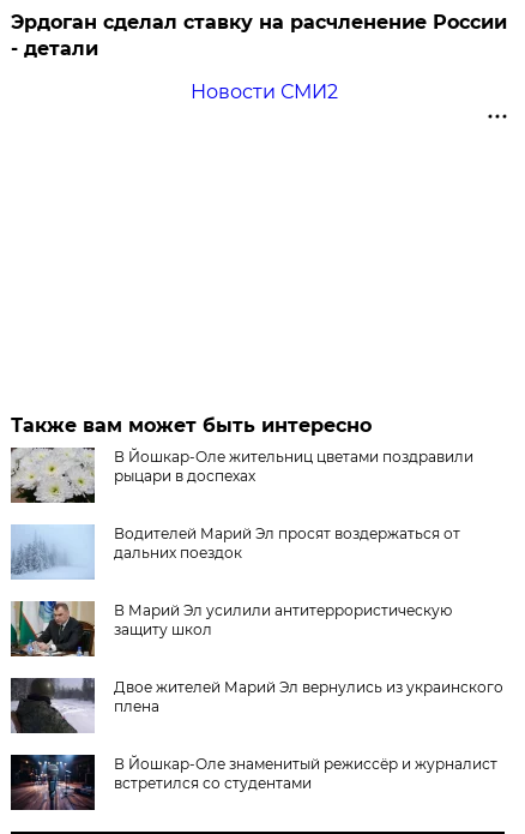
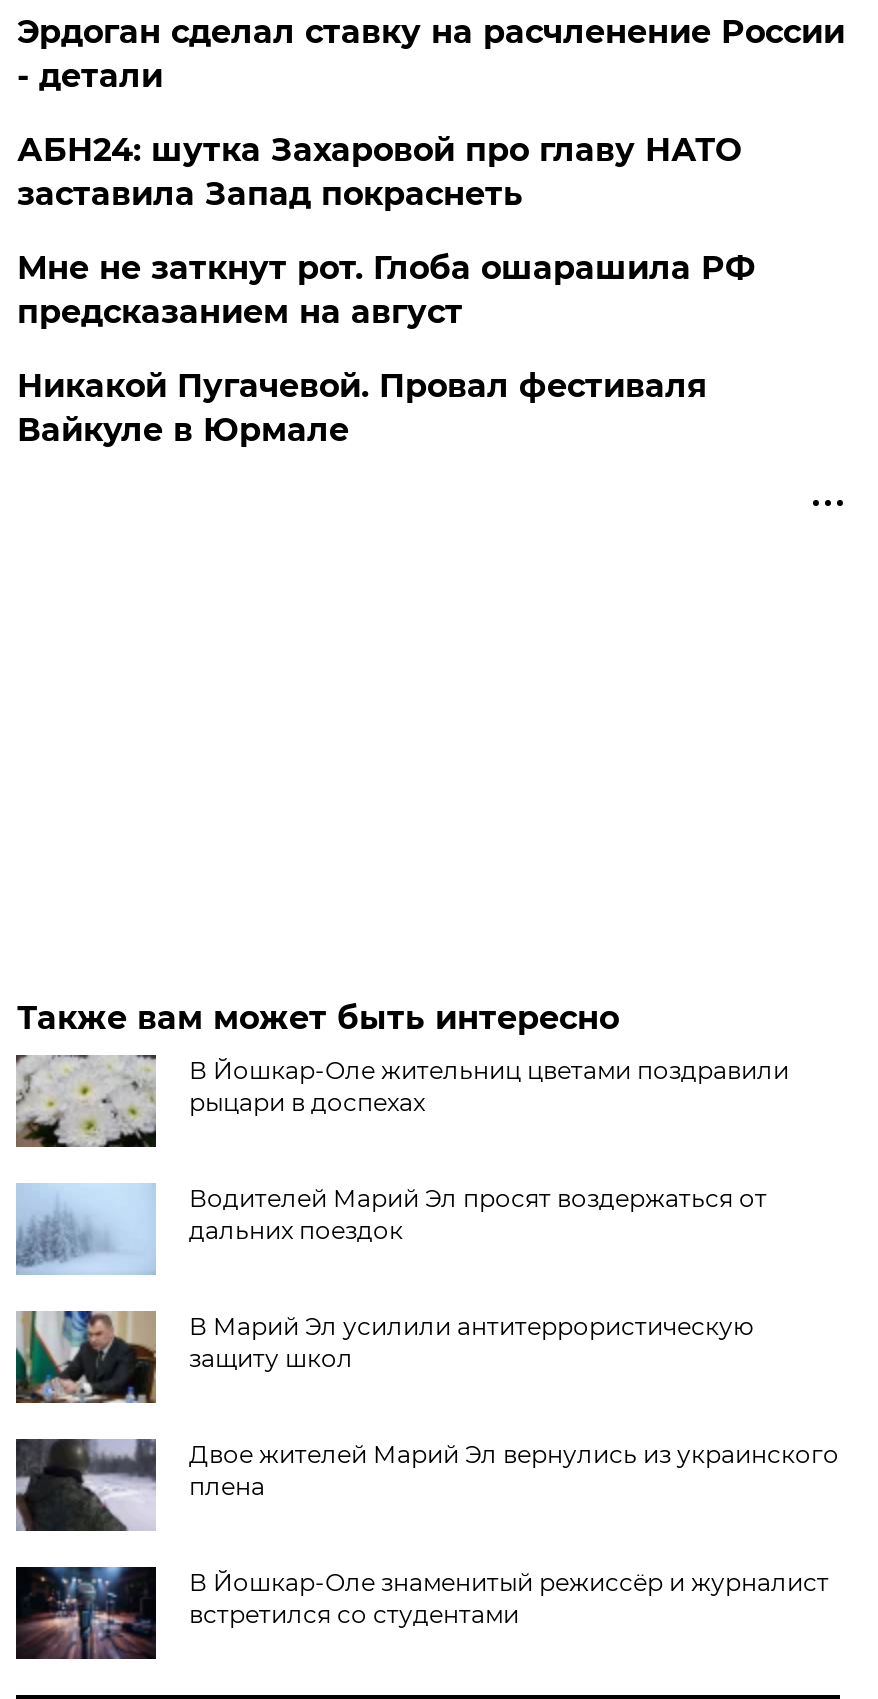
- Новости СМИ2
+ АБН24: шутка Захаровой про главу НАТО
+ заставила Запад покраснеть
+ Мне не заткнут рот. Глоба ошарашила РФ
+ предсказанием на август
+ Никакой Пугачевой. Провал фестиваля
+ Вайкуле в Юрмале
